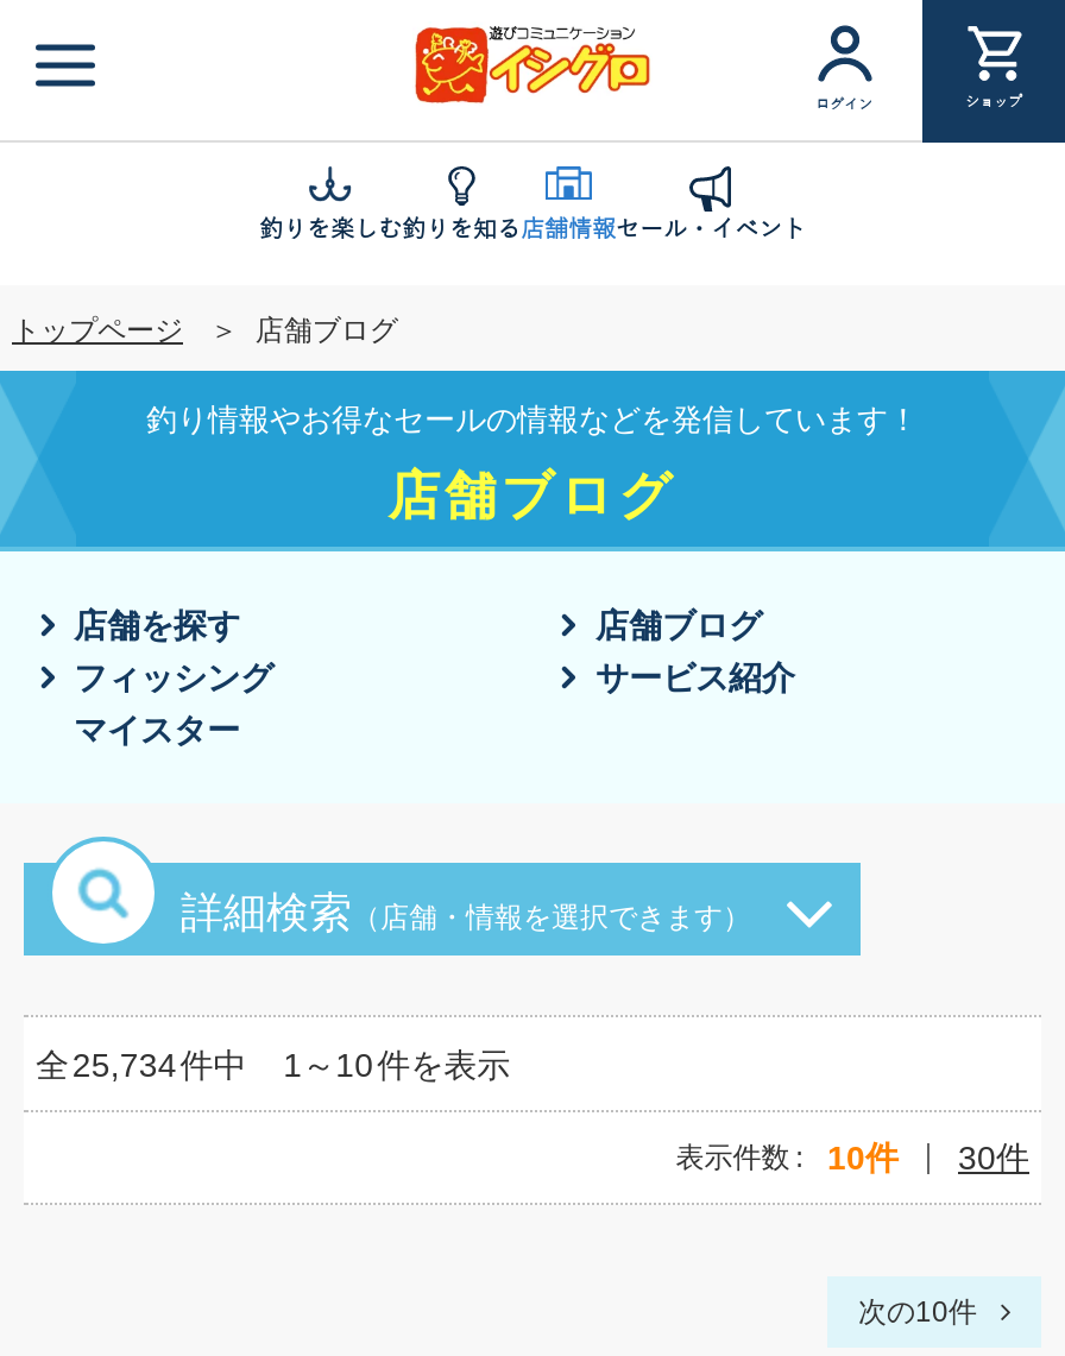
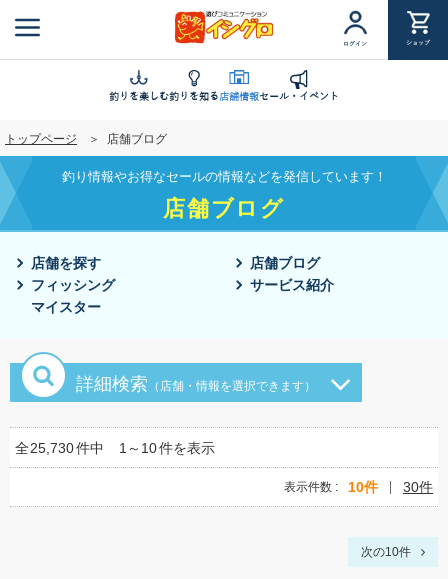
- 全 25,734 件中 1～10 件を表示
+ 全 25,730 件中 1～10 件を表示
